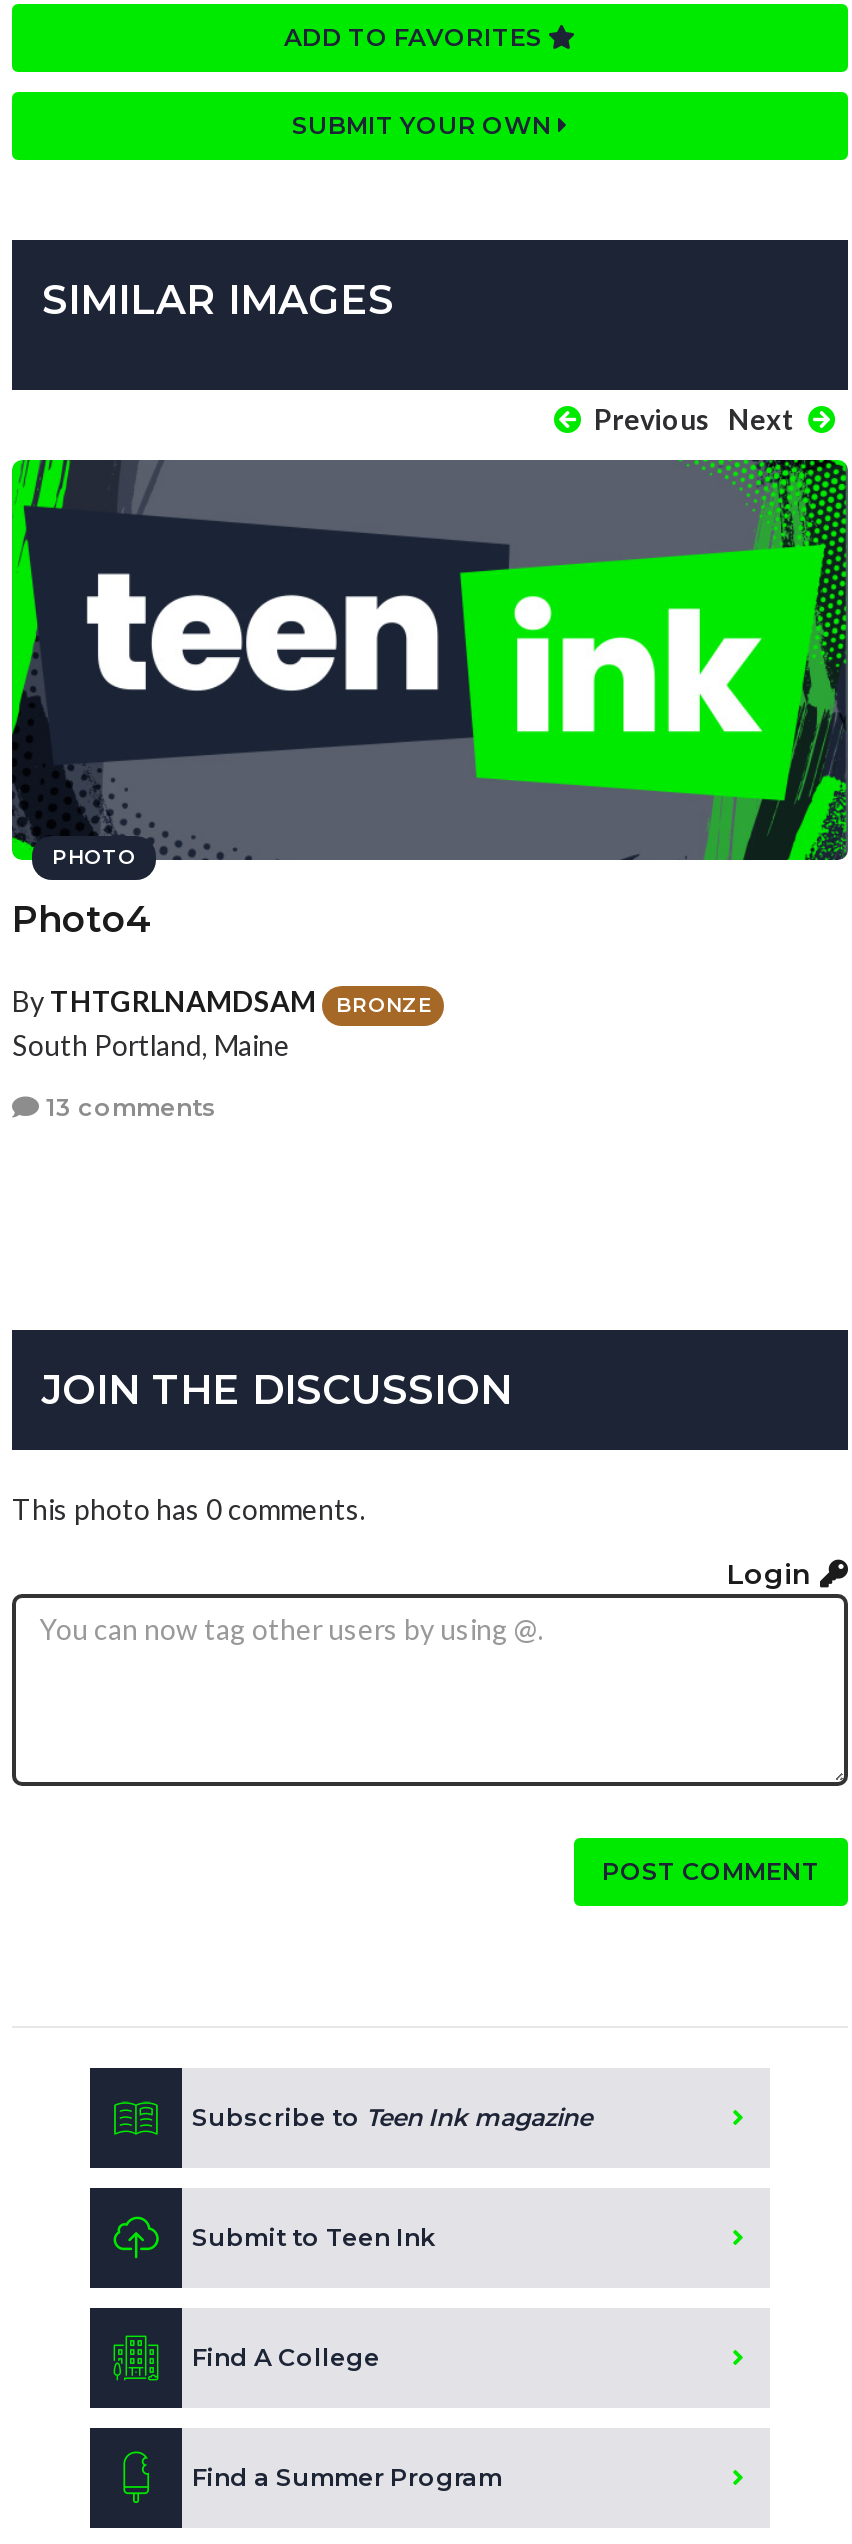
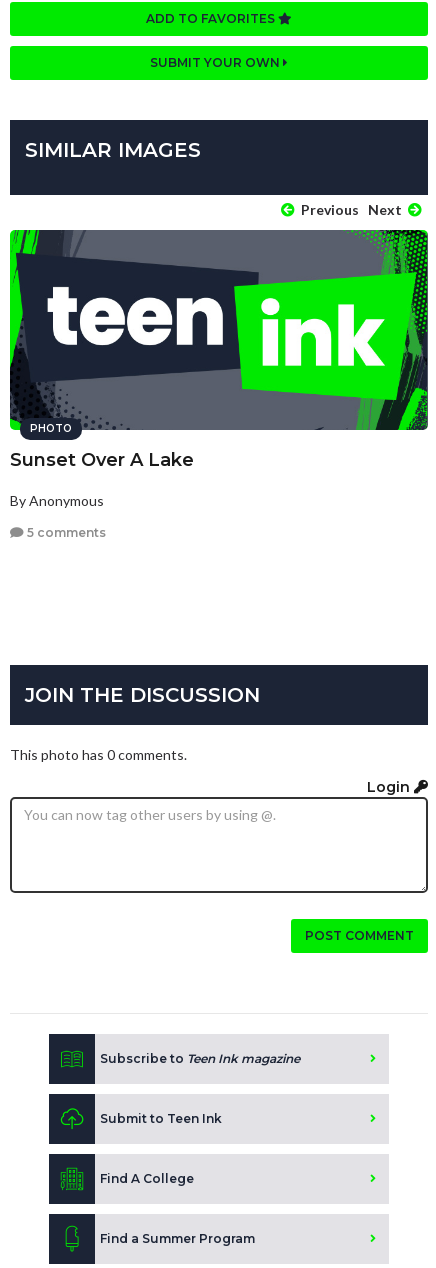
- Photo4
+ Sunset Over A Lake

- By THTGRLNAMDSAM
- BRONZE
- South Portland, Maine
+ By Anonymous

- 13 comments
+ 5 comments
